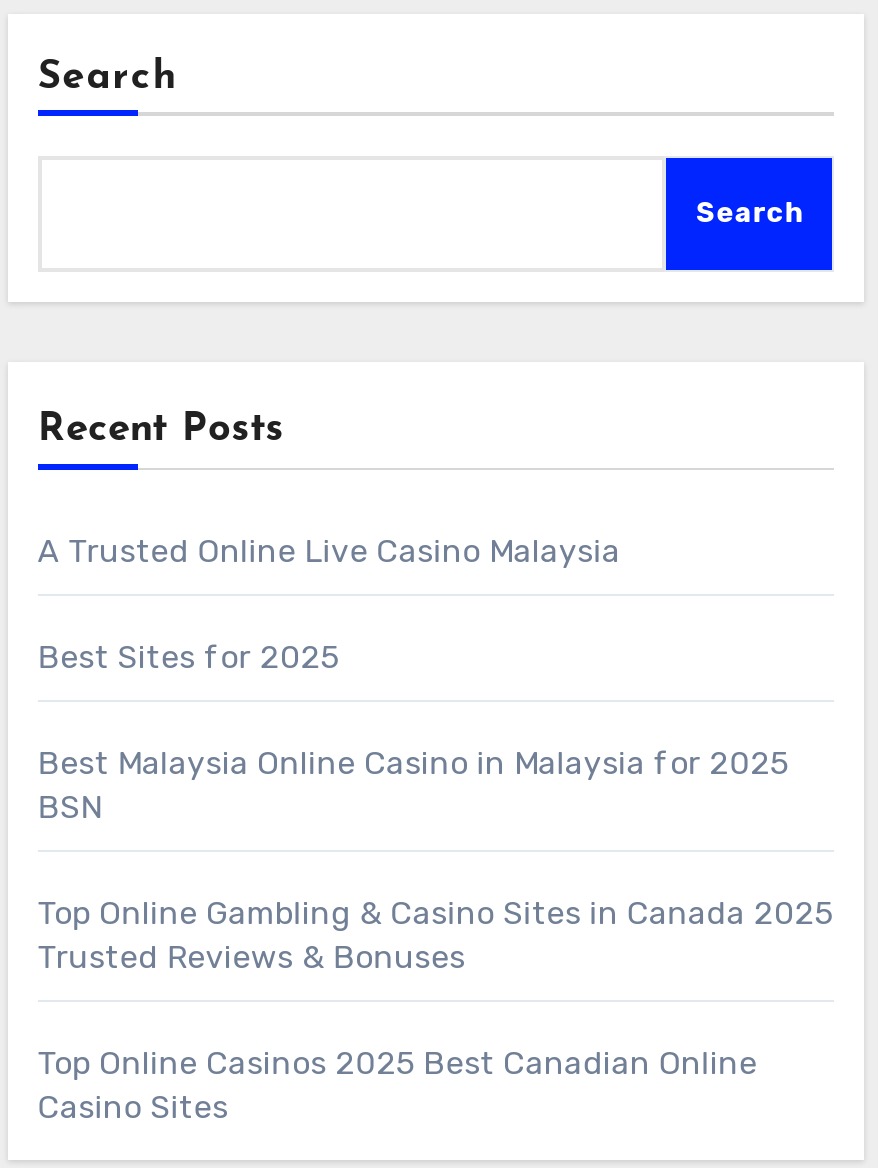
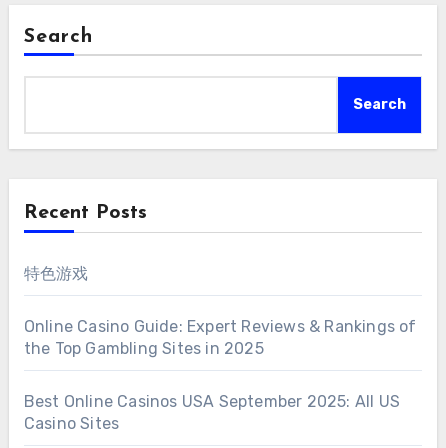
- A Trusted Online Live Casino Malaysia
- Best Sites for 2025
- Best Malaysia Online Casino in Malaysia for 2025
- BSN
- Top Online Gambling & Casino Sites in Canada 2025
- Trusted Reviews & Bonuses
- Top Online Casinos 2025 Best Canadian Online
+ 特色游戏
+ Online Casino Guide: Expert Reviews & Rankings of
+ the Top Gambling Sites in 2025
+ Best Online Casinos USA September 2025: All US
